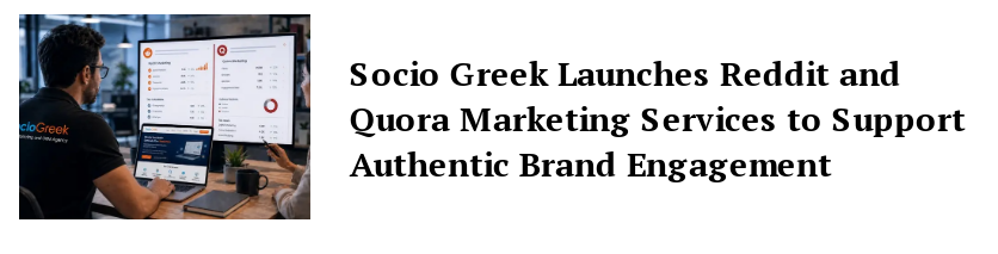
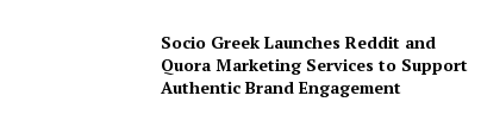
- [image]
